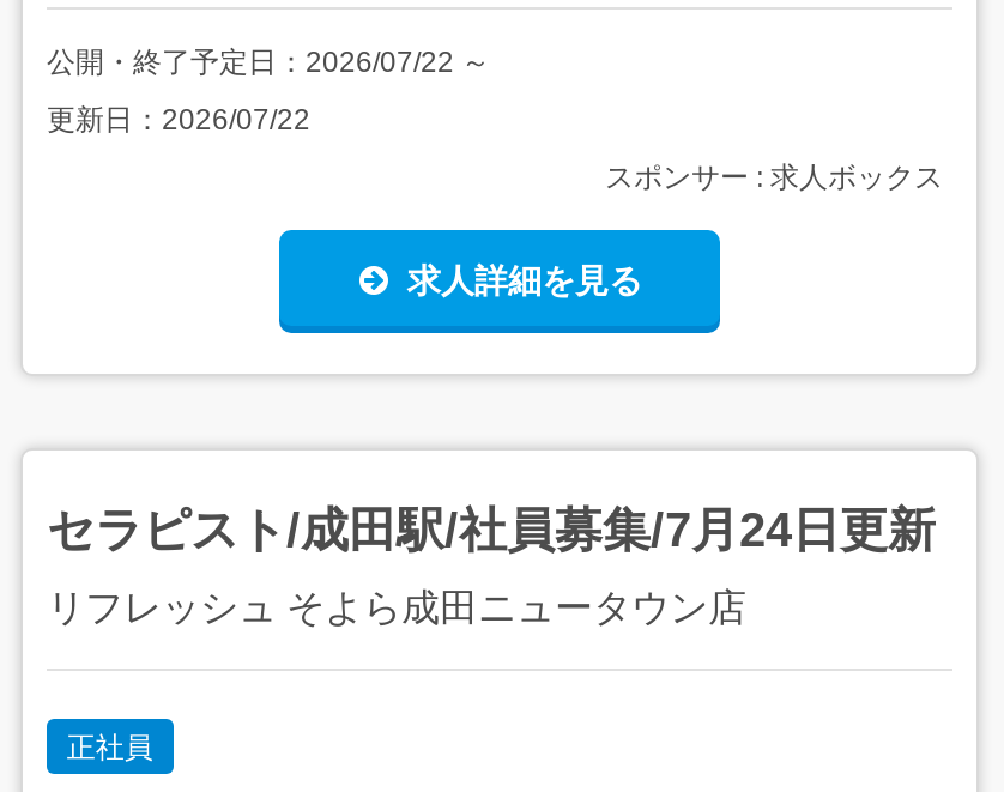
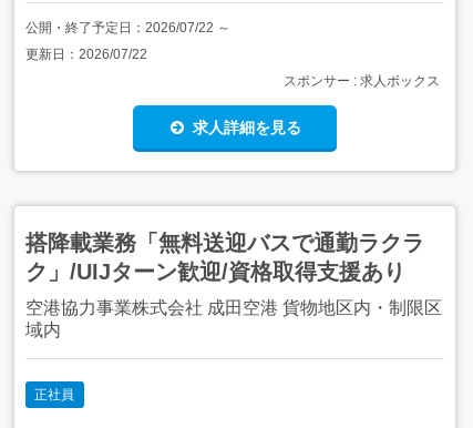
- セラピスト/成田駅/社員募集/7月24日更新
+ 搭降載業務「無料送迎バスで通勤ラクラ
+ ク」/UIJターン歓迎/資格取得支援あり

- リフレッシュ そよら成田ニュータウン店
+ 空港協力事業株式会社 成田空港 貨物地区内・制限区
+ 域内
